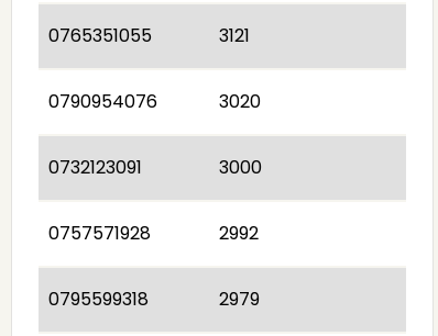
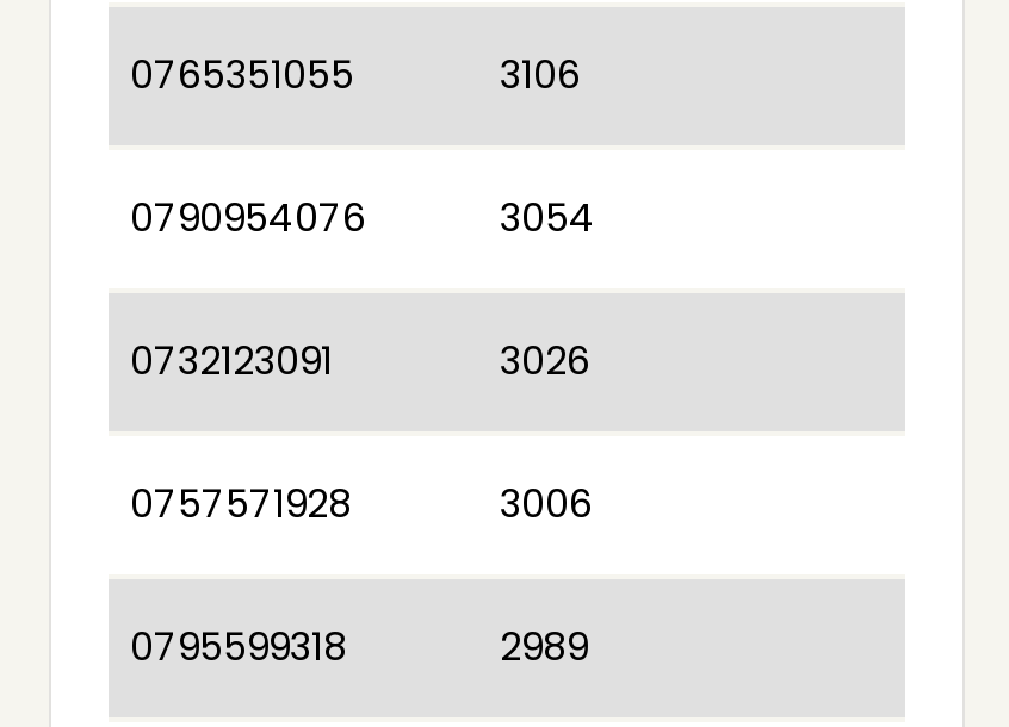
- 3121
+ 3106

- 3020
+ 3054

- 3000
+ 3026

- 2992
+ 3006

- 2979
+ 2989
